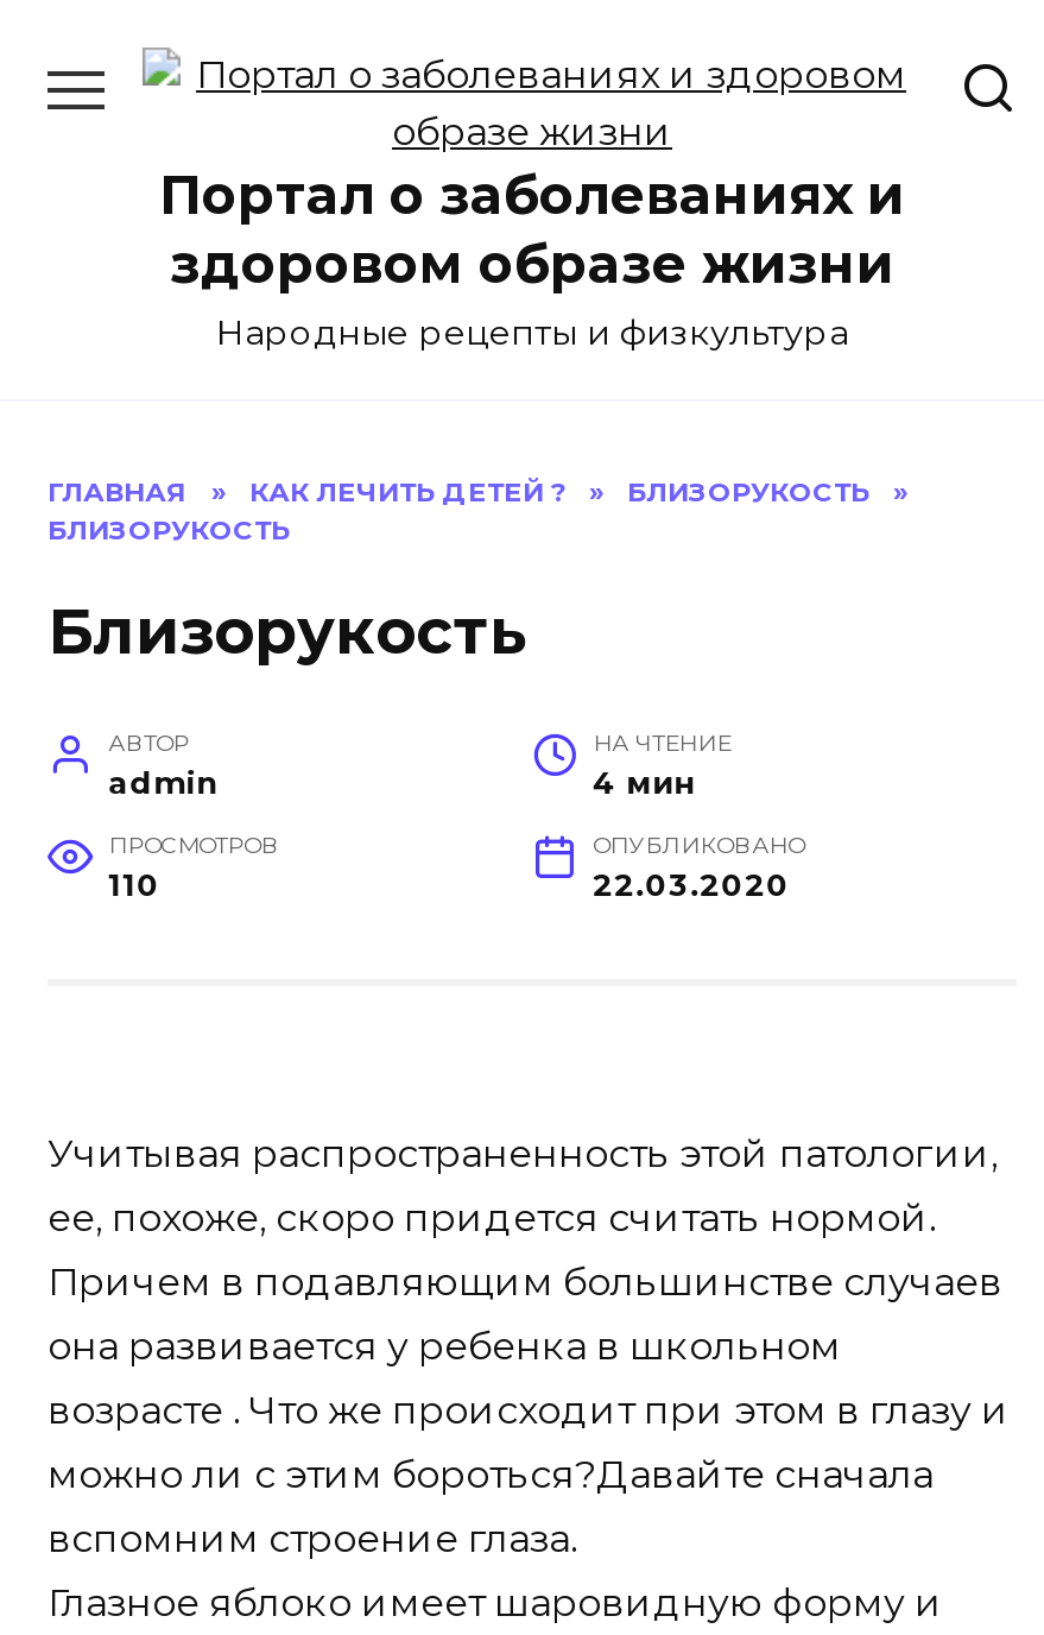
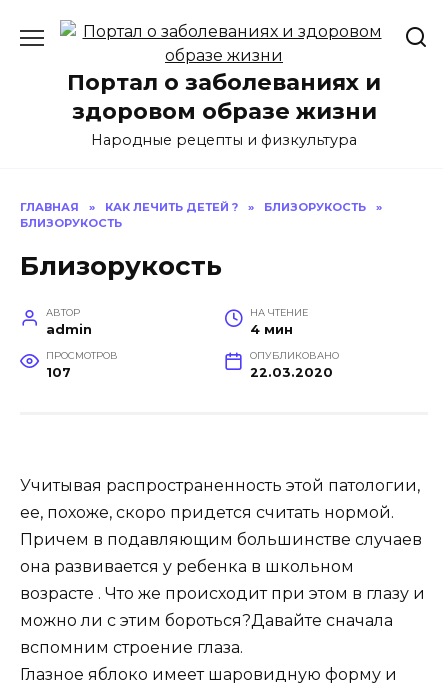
- 110
+ 107
